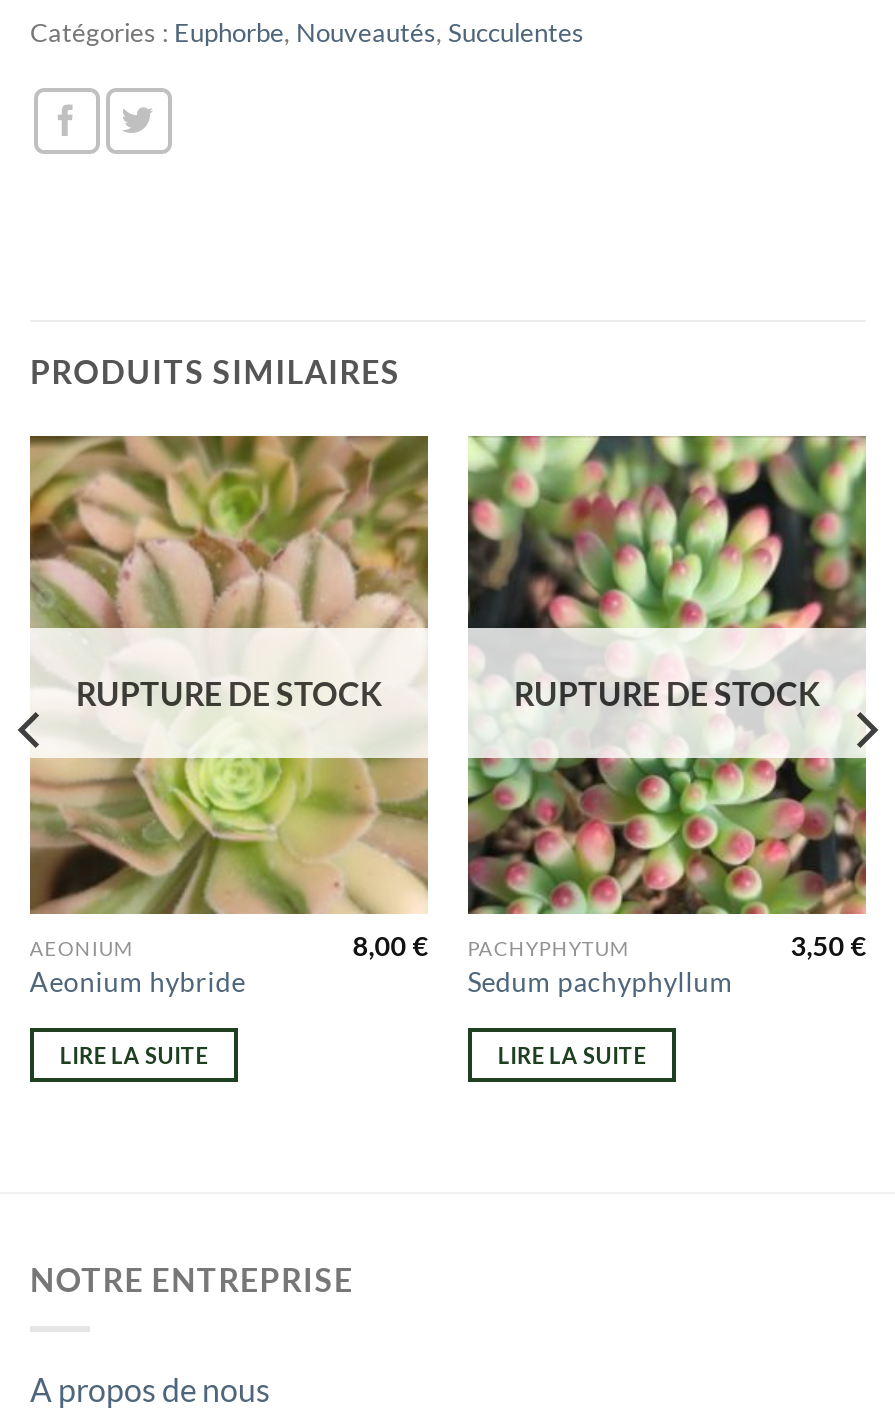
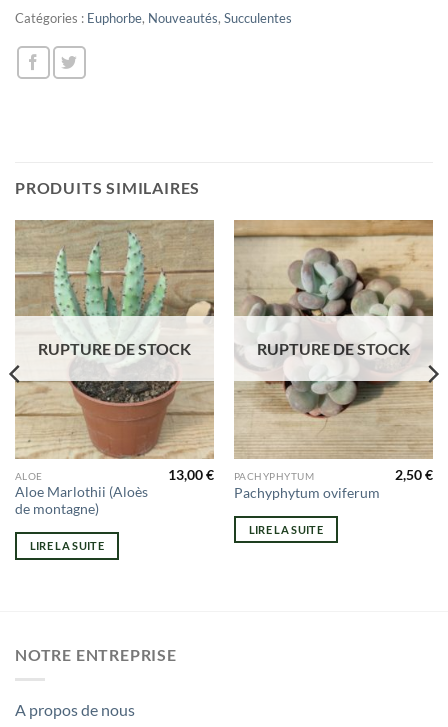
- [image]
+ [image]

- [image]
- 8,00 € PACHYPHYTUM
+ [image]
+ 13,00 € PACHYPHYTUM

- [image]
- AEONIUM
- Aeonium hybride
+ [image]
+ ALOE
+ Aloe Marlothii (Aloès
+ de montagne)

- 3,50 €
+ 2,50 €

- Sedum pachyphyllum
+ Pachyphytum oviferum
